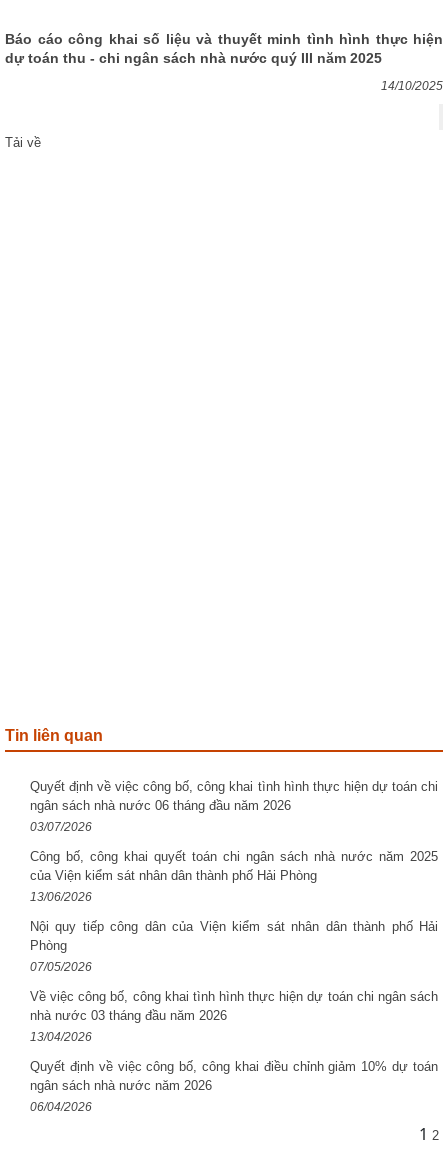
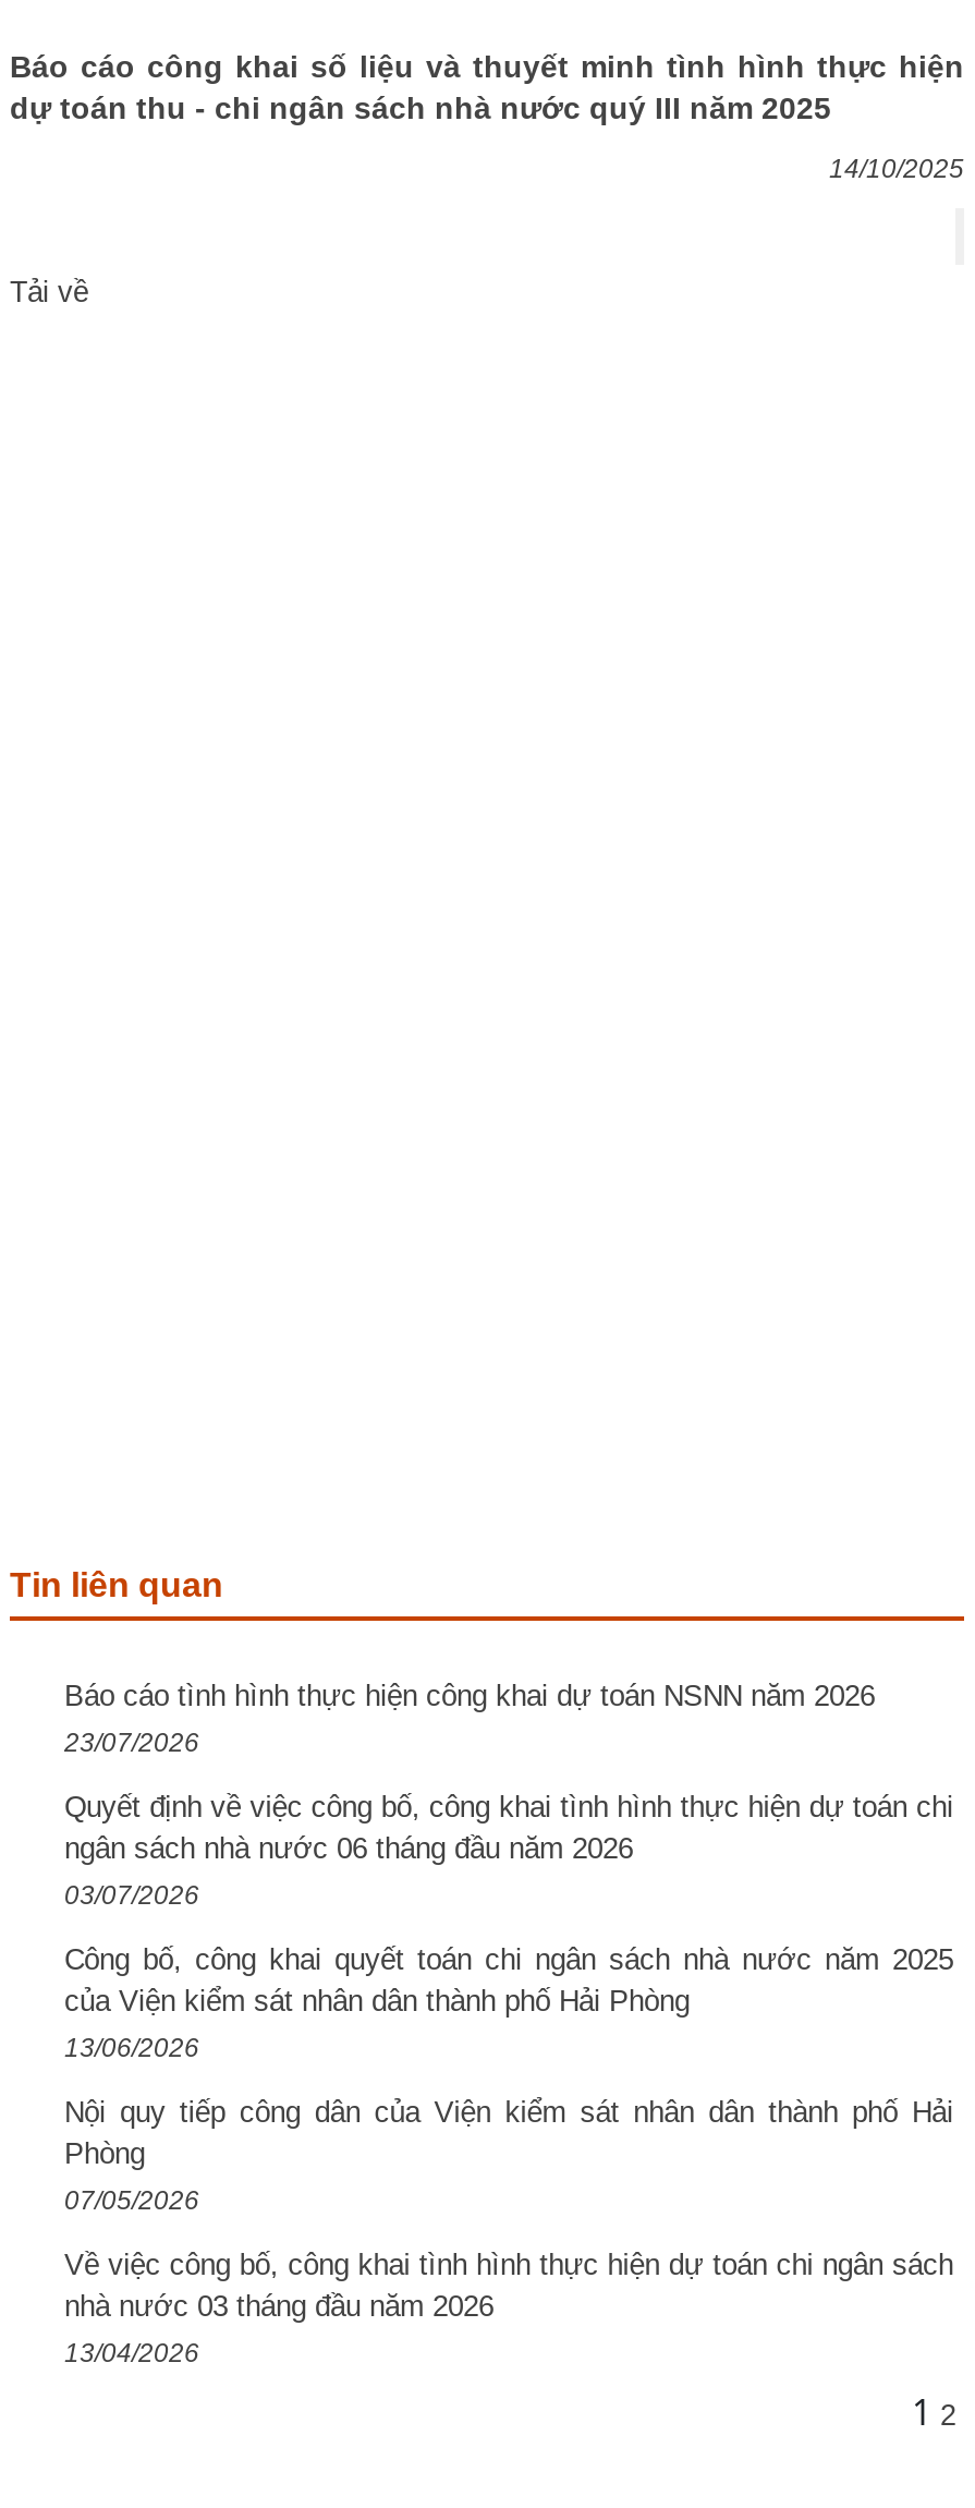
+ Báo cáo tình hình thực hiện công khai dự toán NSNN năm 2026
+ 23/07/2026

moved down: Quyết định về việc công bố, công khai tình hình thực hiện dự toán chi | ngân sách nhà nước 06 tháng đầu năm 2026 | 03/07/2026 | ... | nhà nước 03 tháng đầu năm 2026 | 13/04/2026

- Quyết định về việc công bố, công khai điều chỉnh giảm 10% dự toán
- ngân sách nhà nước năm 2026
- 06/04/2026
